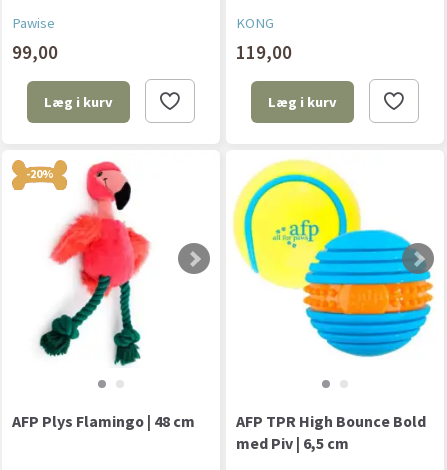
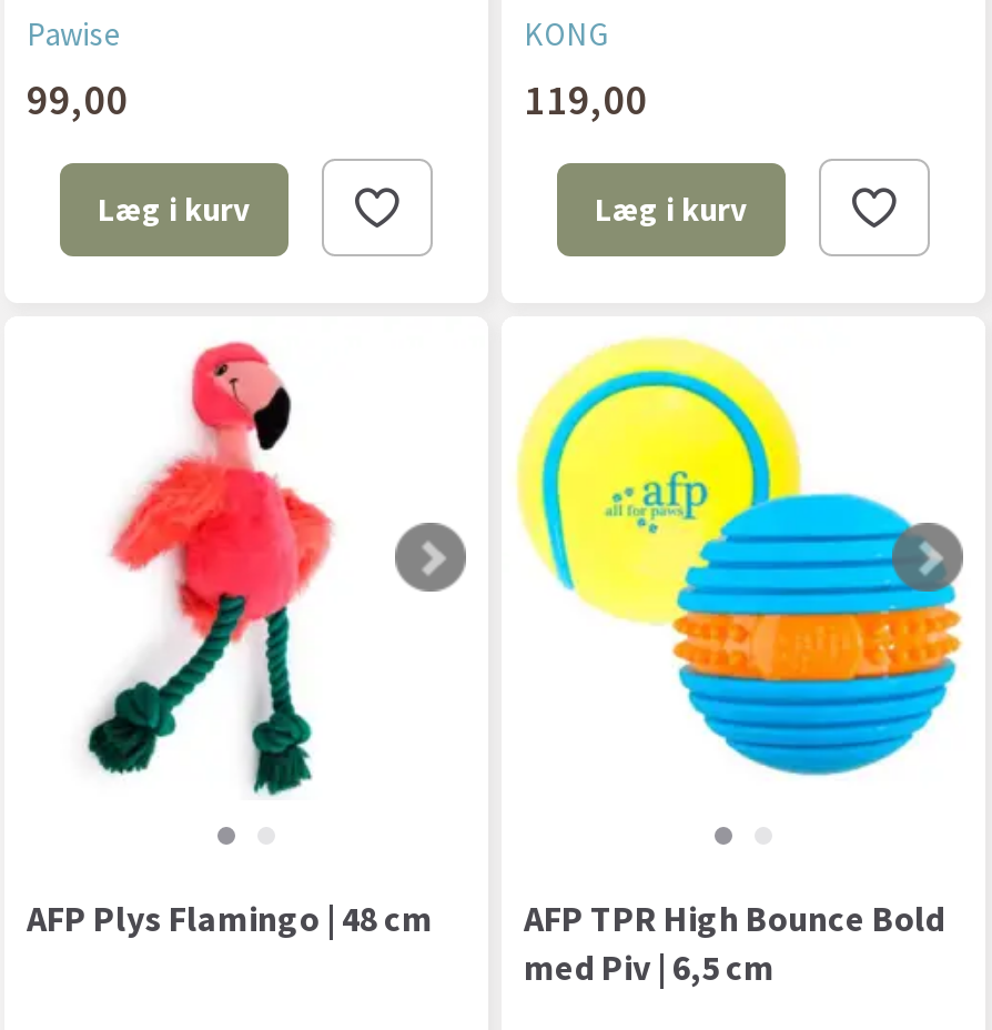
- -20%
